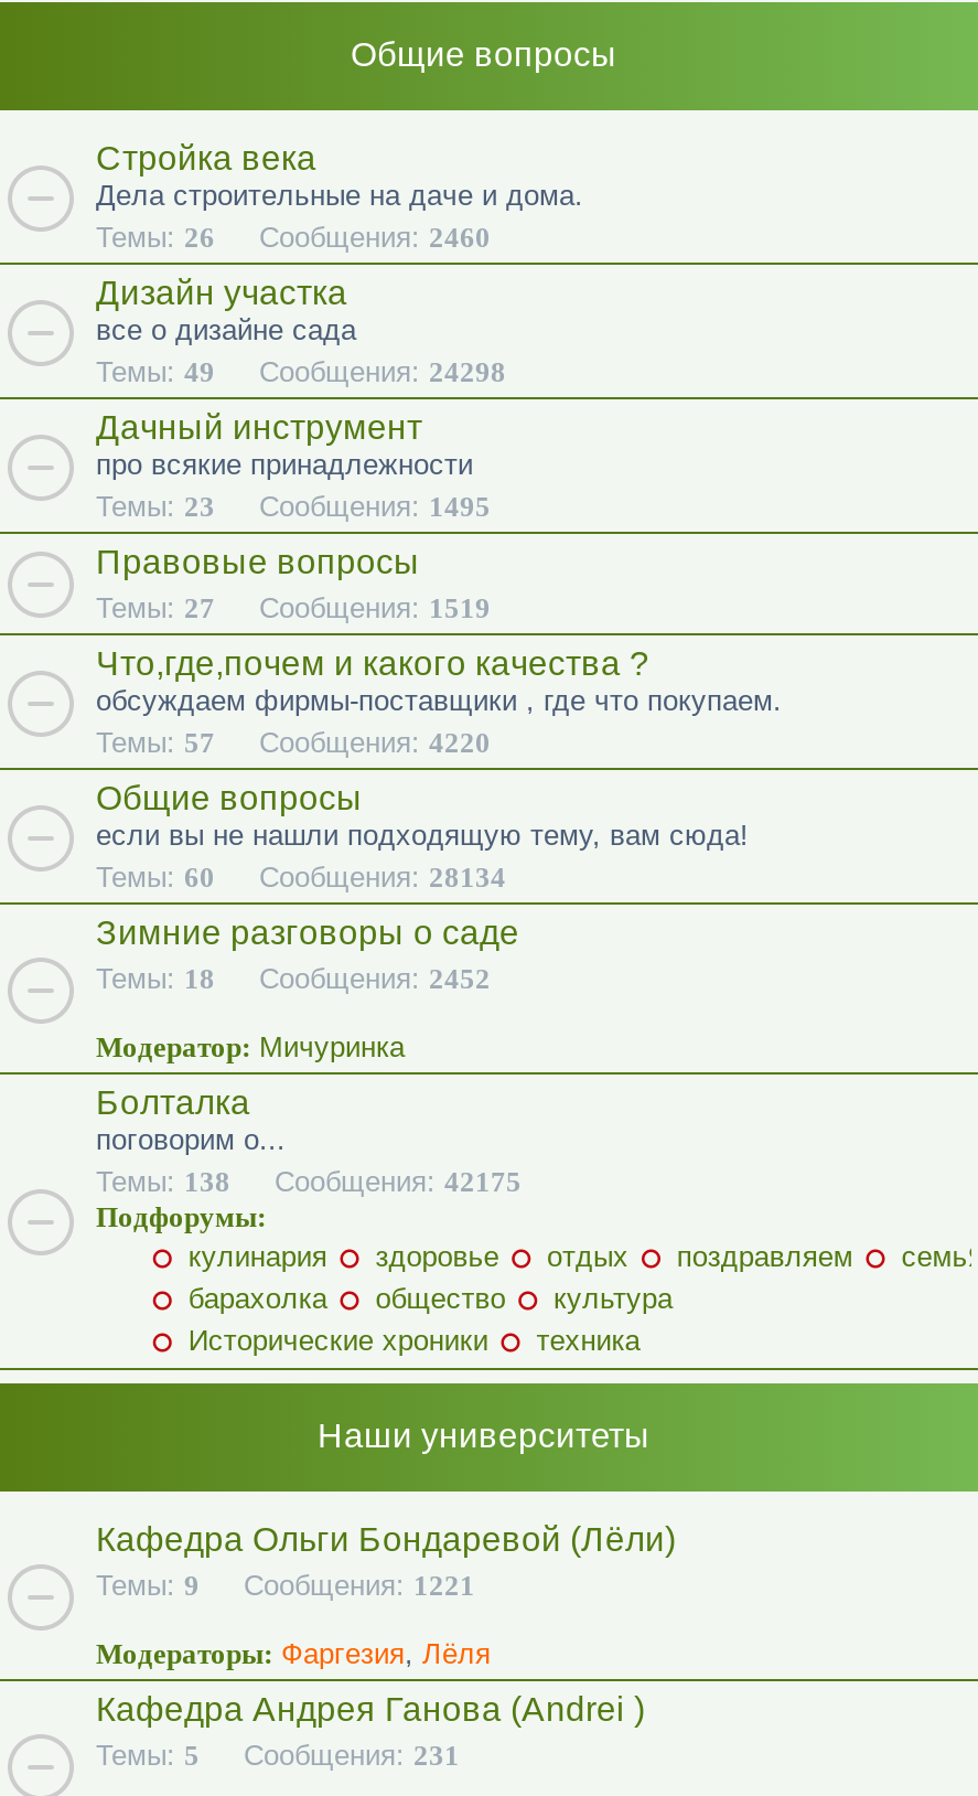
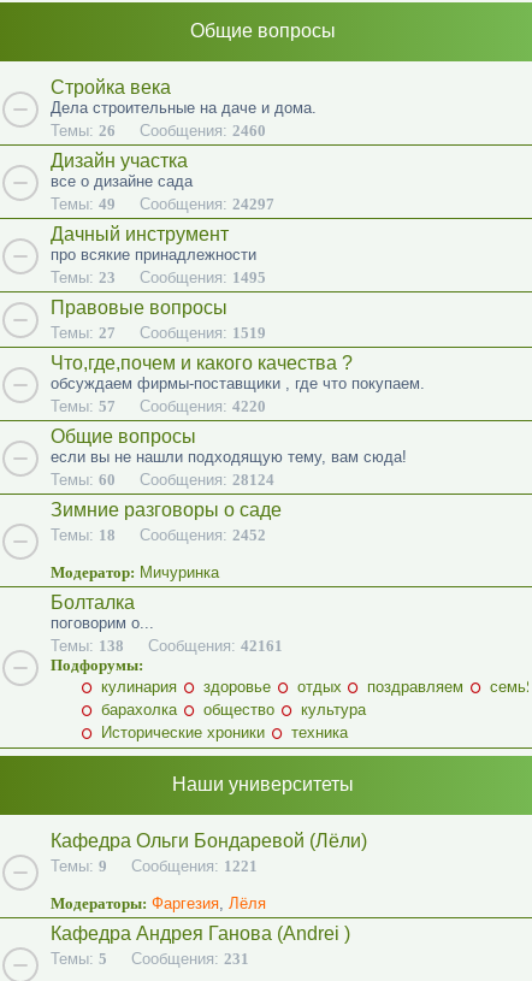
- Темы: 49 Сообщения: 24298
+ Темы: 49 Сообщения: 24297

- Темы: 60 Сообщения: 28134
+ Темы: 60 Сообщения: 28124

- Темы: 138 Сообщения: 42175
+ Темы: 138 Сообщения: 42161
